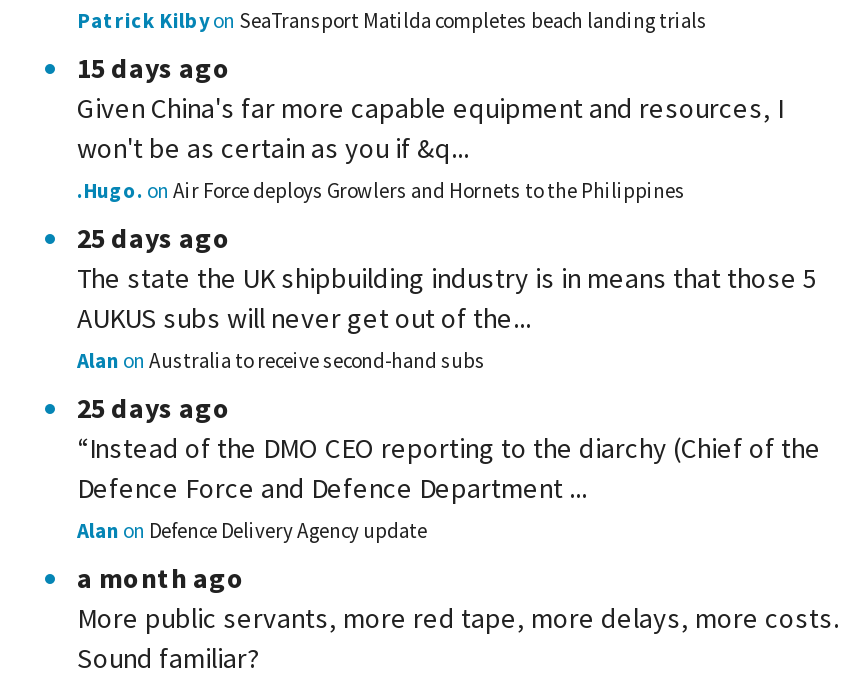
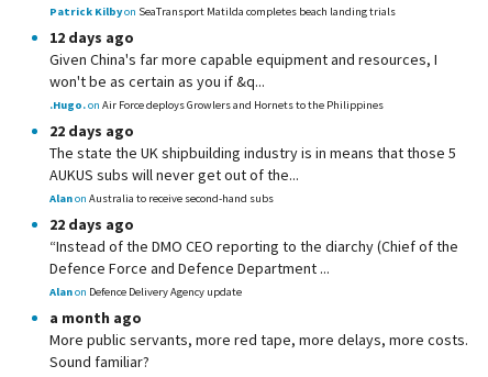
- 15 days ago
+ 12 days ago

- 25 days ago
+ 22 days ago

- 25 days ago
+ 22 days ago
